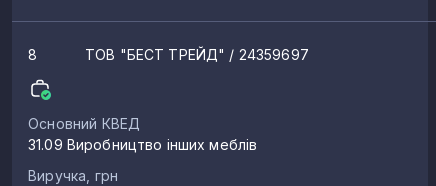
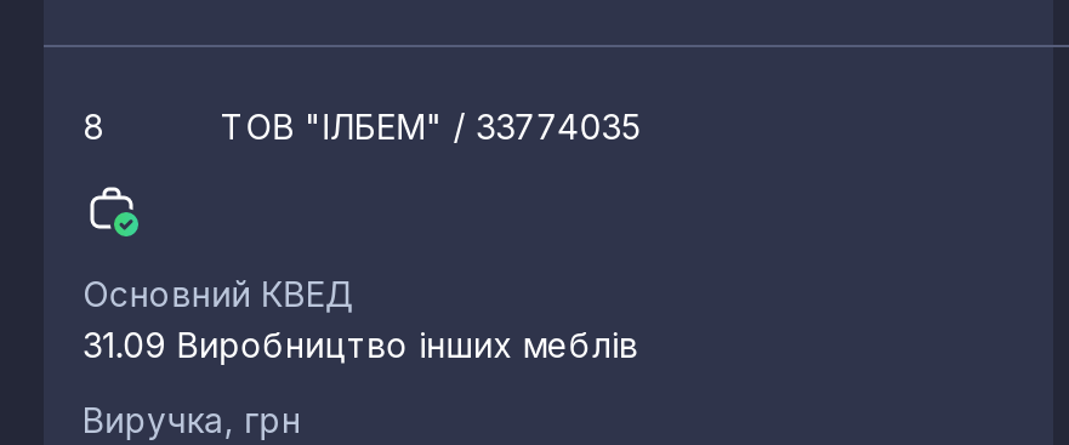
- ТОВ "БЕСТ ТРЕЙД" / 24359697
+ ТОВ "ІЛБЕМ" / 33774035
